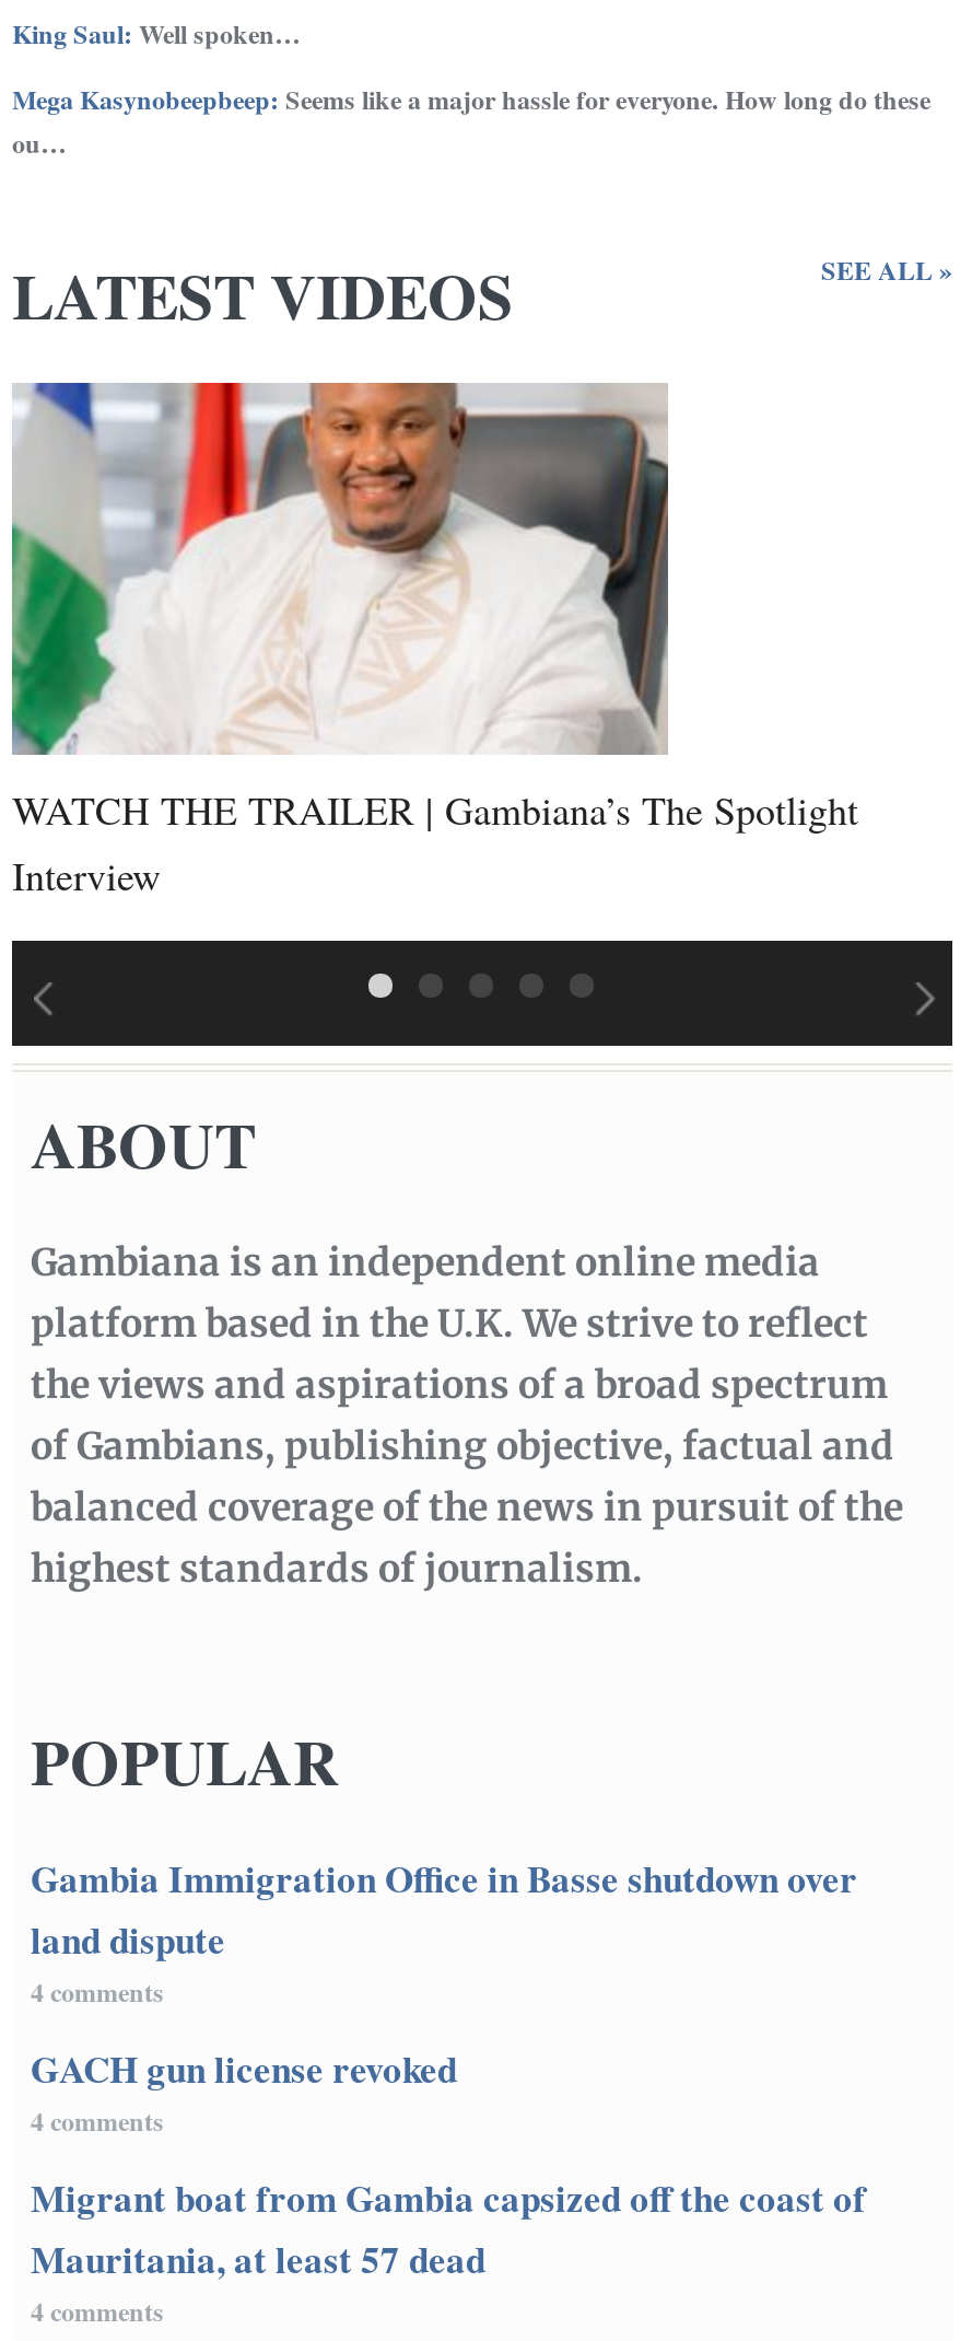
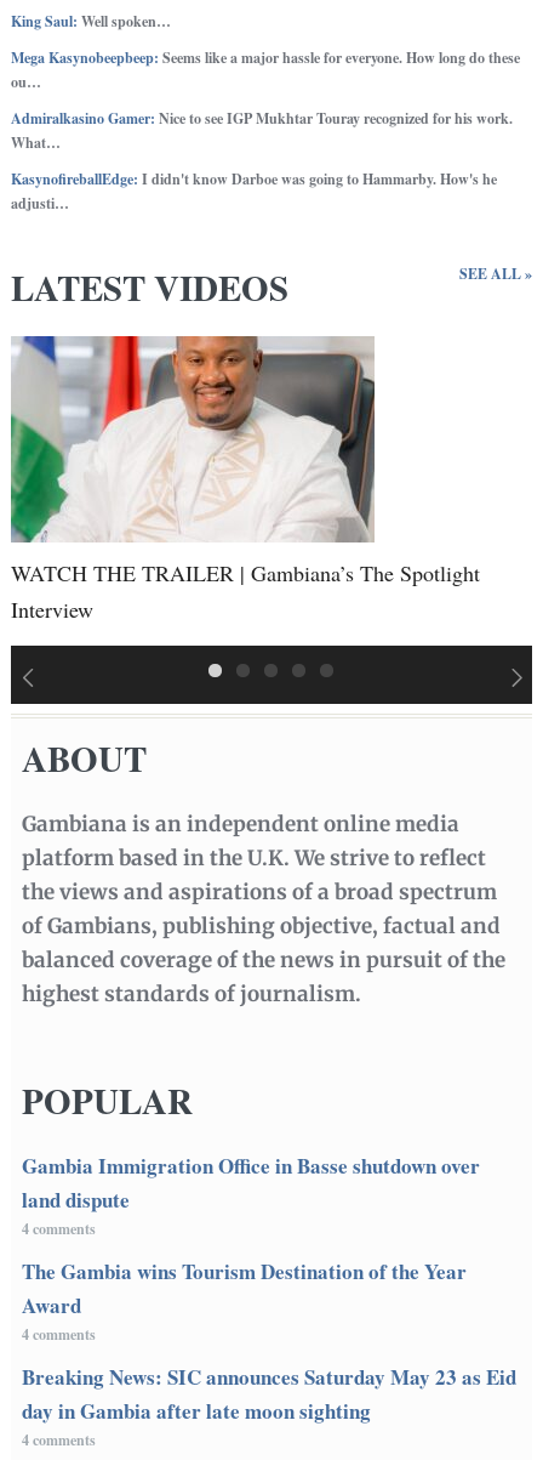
+ Admiralkasino Gamer: Nice to see IGP Mukhtar Touray recognized for his work.
+ What…
+ KasynofireballEdge: I didn't know Darboe was going to Hammarby. How's he
+ adjusti…

- GACH gun license revoked
+ The Gambia wins Tourism Destination of the Year
+ Award

- Migrant boat from Gambia capsized off the coast of
- Mauritania, at least 57 dead
+ Breaking News: SIC announces Saturday May 23 as Eid
+ day in Gambia after late moon sighting
